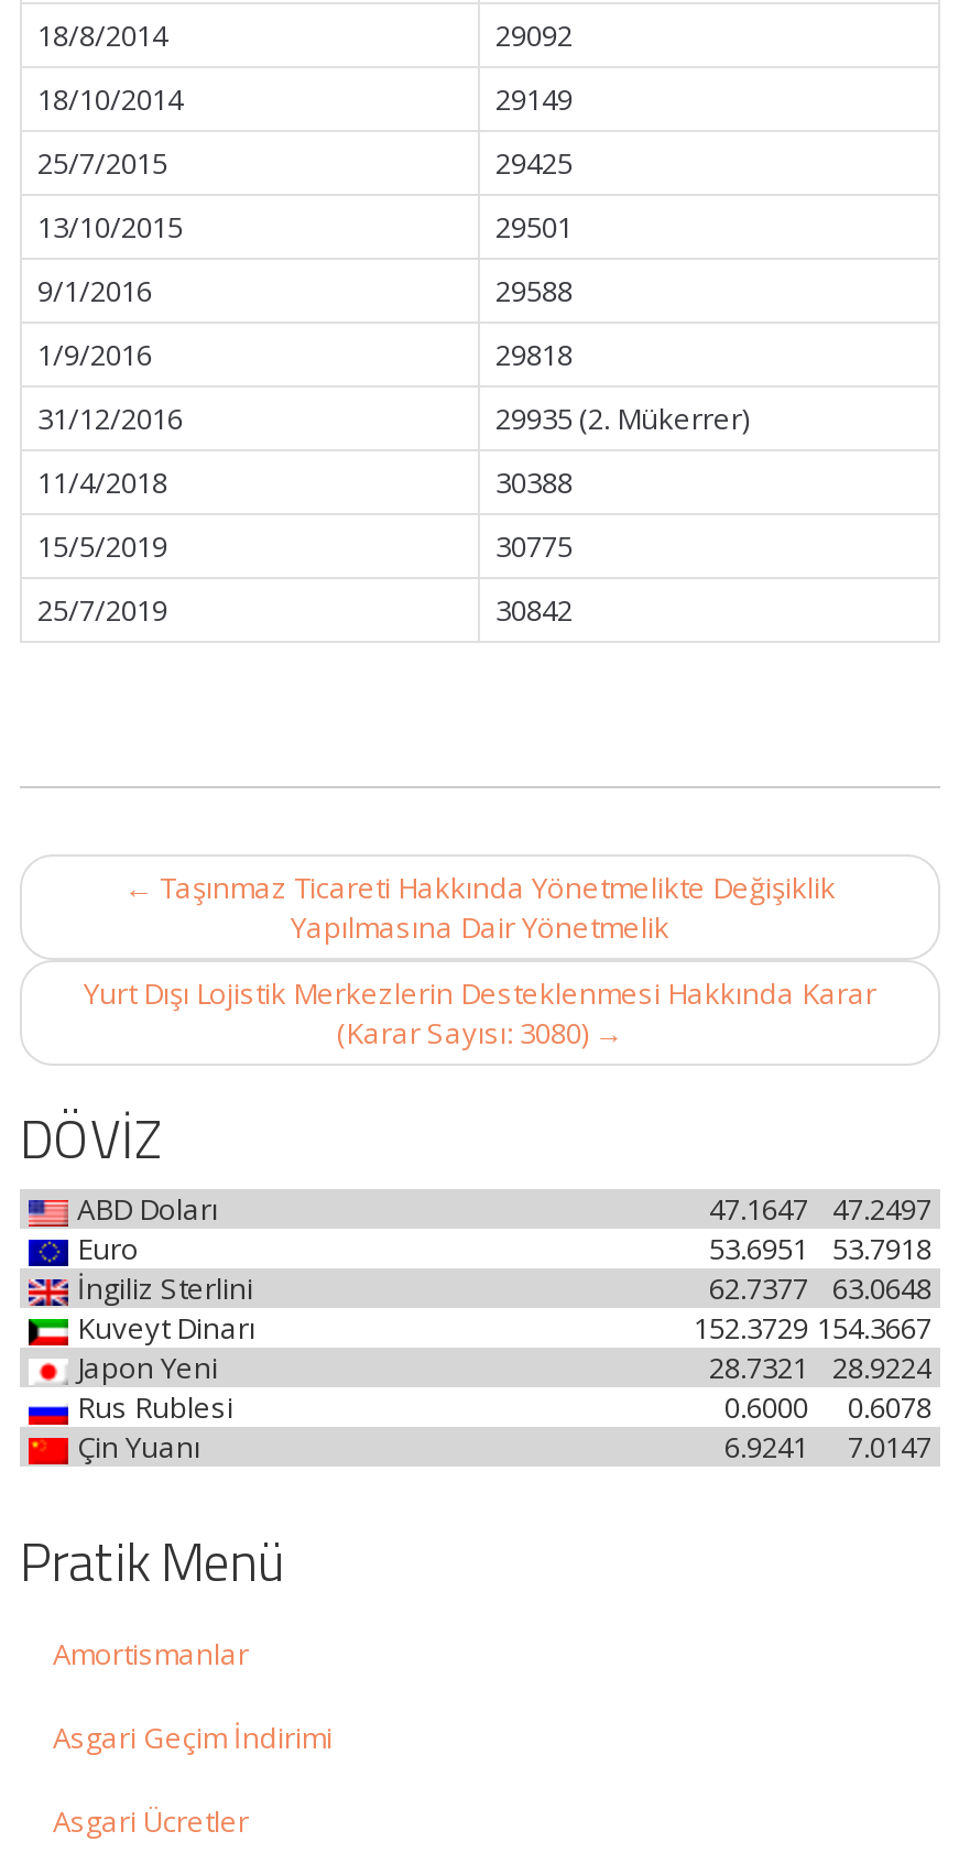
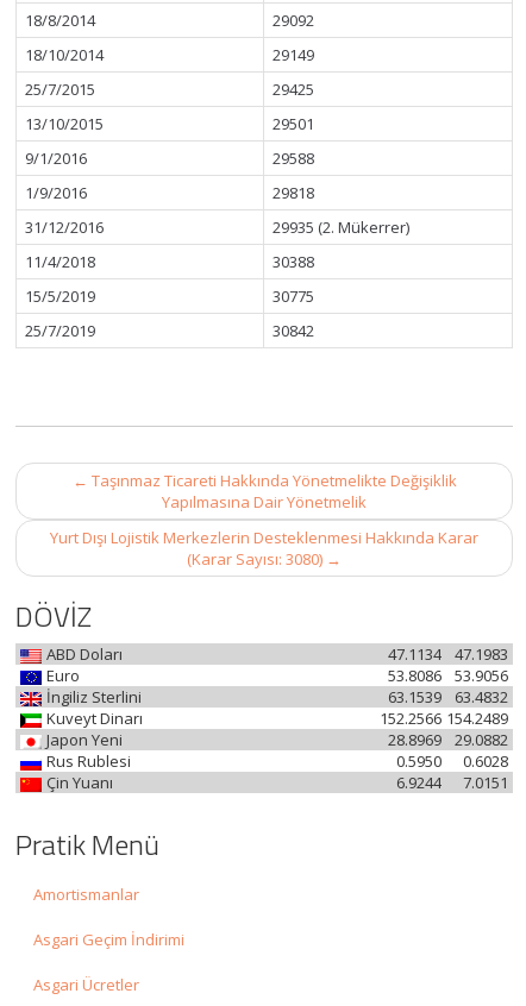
- 47.1647
+ 47.1134

- 47.2497
+ 47.1983

- 53.6951
+ 53.8086

- 53.7918
+ 53.9056

- 62.7377
+ 63.1539

- 63.0648
+ 63.4832

- 152.3729
+ 152.2566

- 154.3667
+ 154.2489

- 28.7321
+ 28.8969

- 28.9224
+ 29.0882

- 0.6000
+ 0.5950

- 0.6078
+ 0.6028

- 6.9241
+ 6.9244

- 7.0147
+ 7.0151
